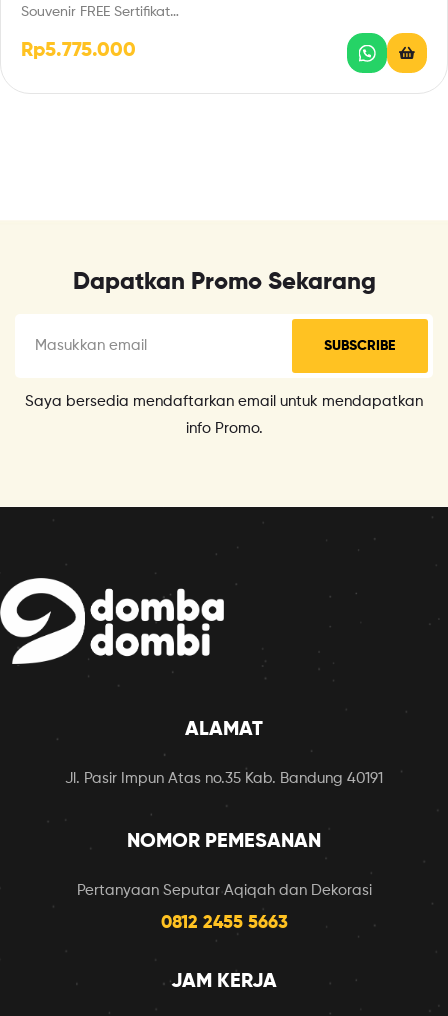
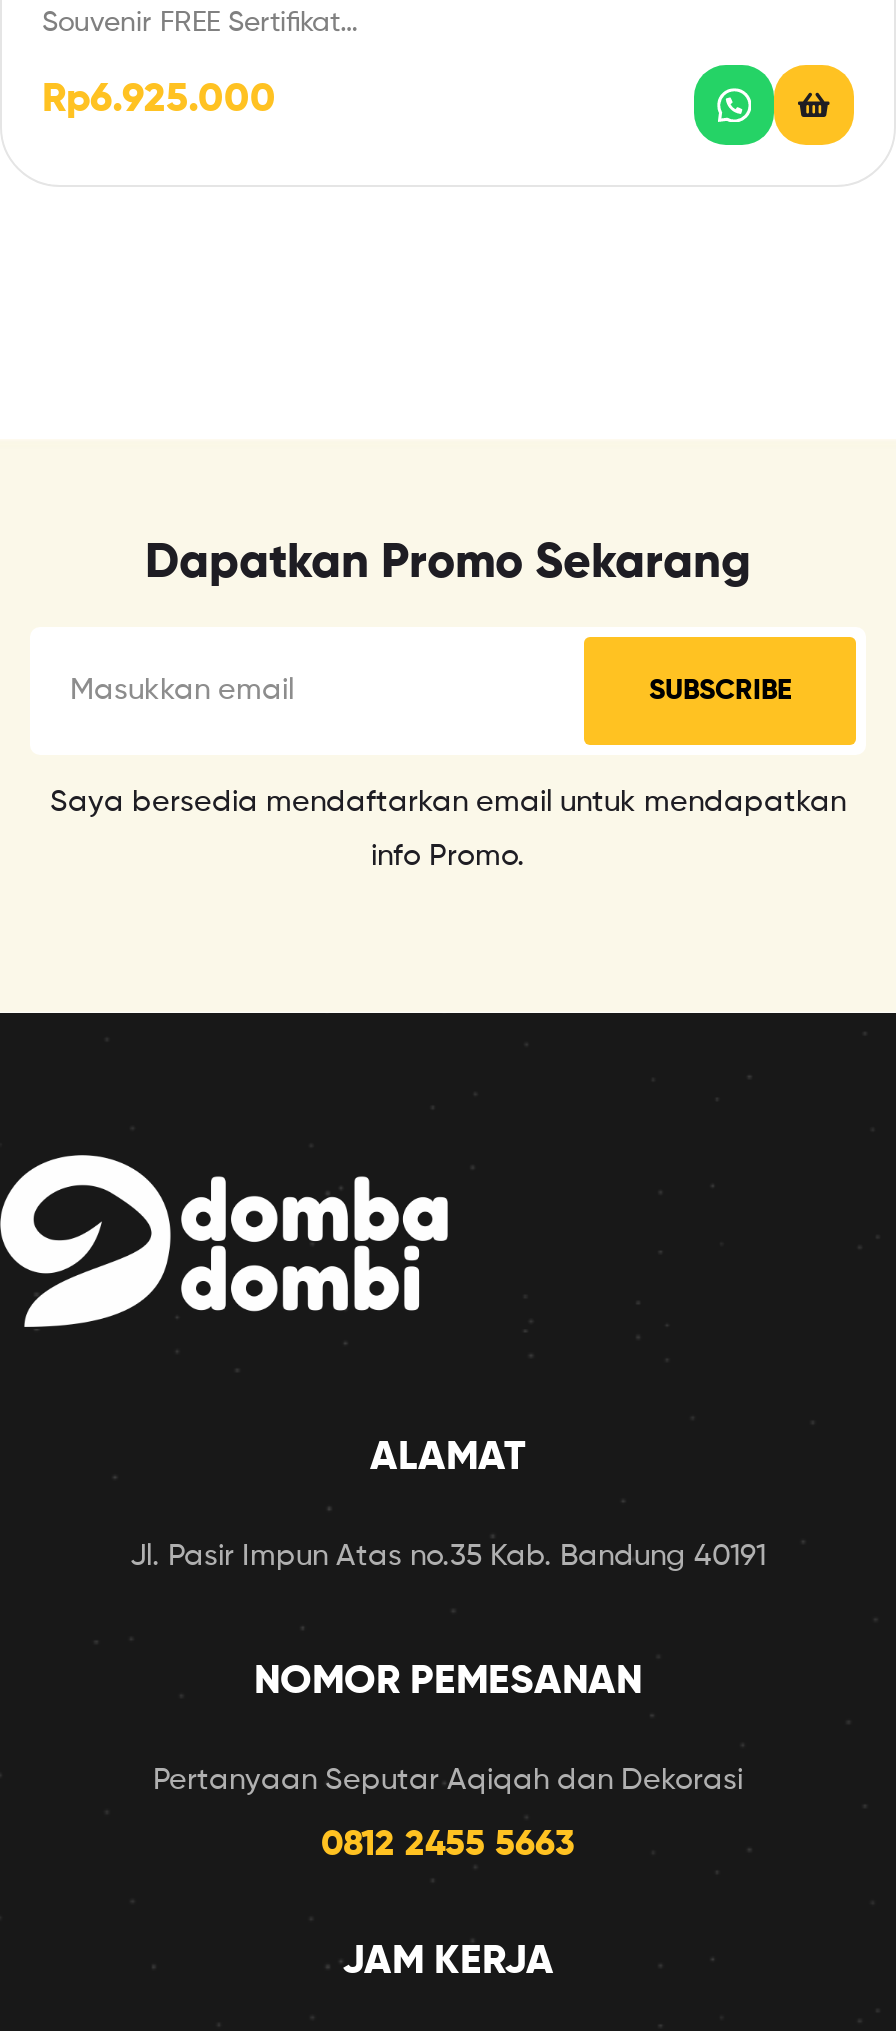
- Rp5.775.000
+ Rp6.925.000
